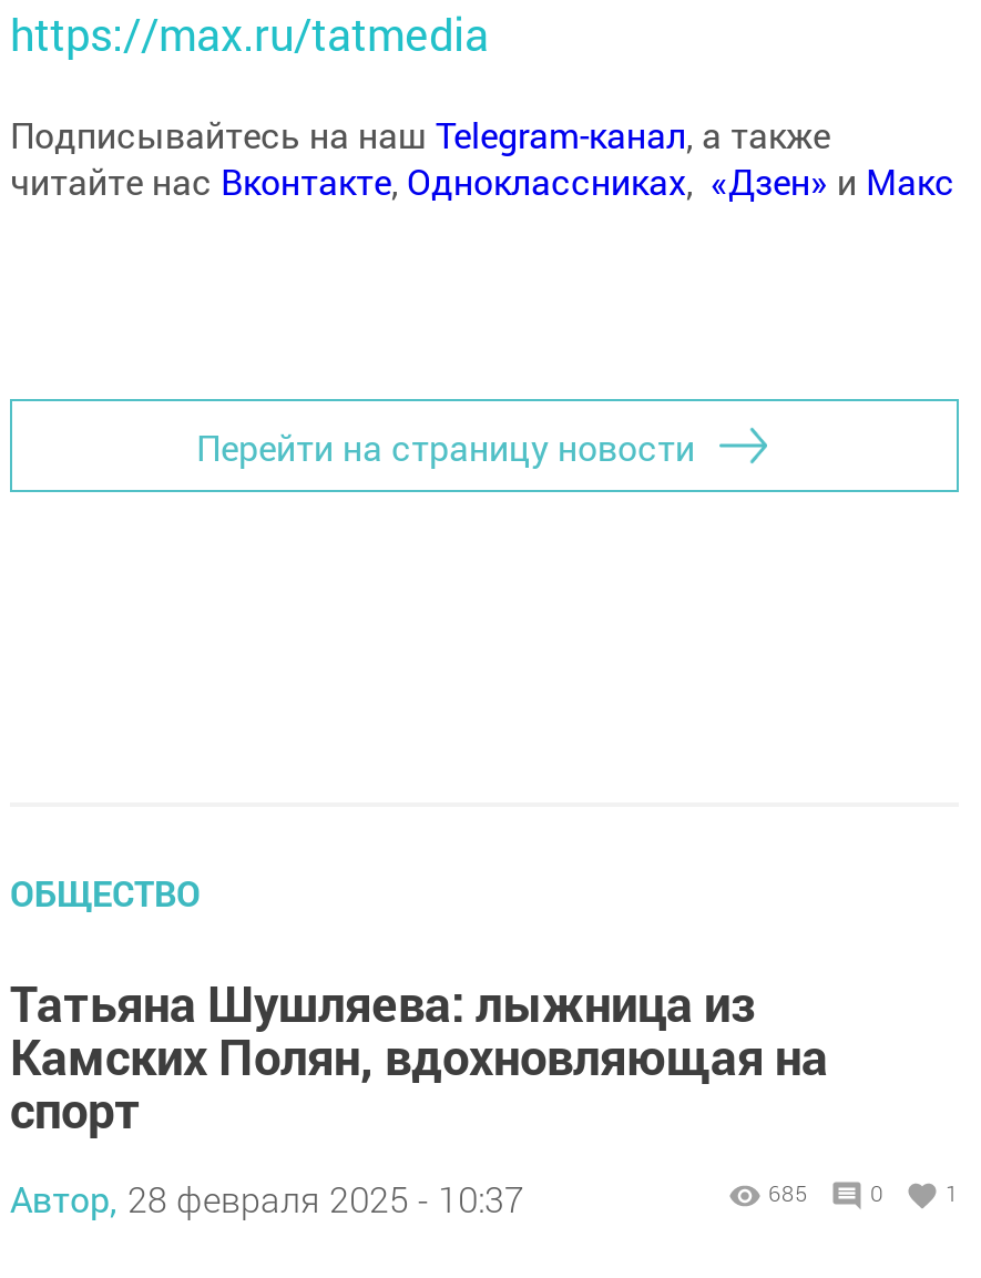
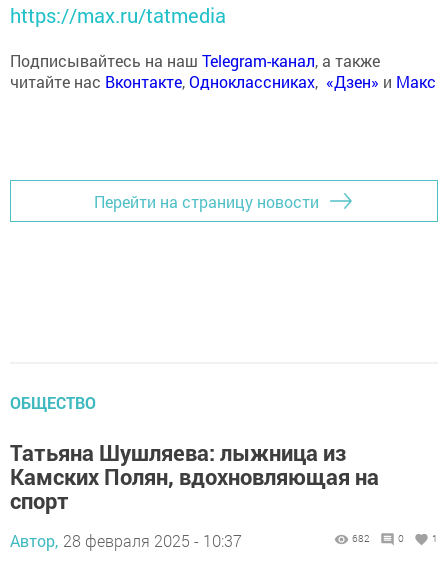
- 685
+ 682
